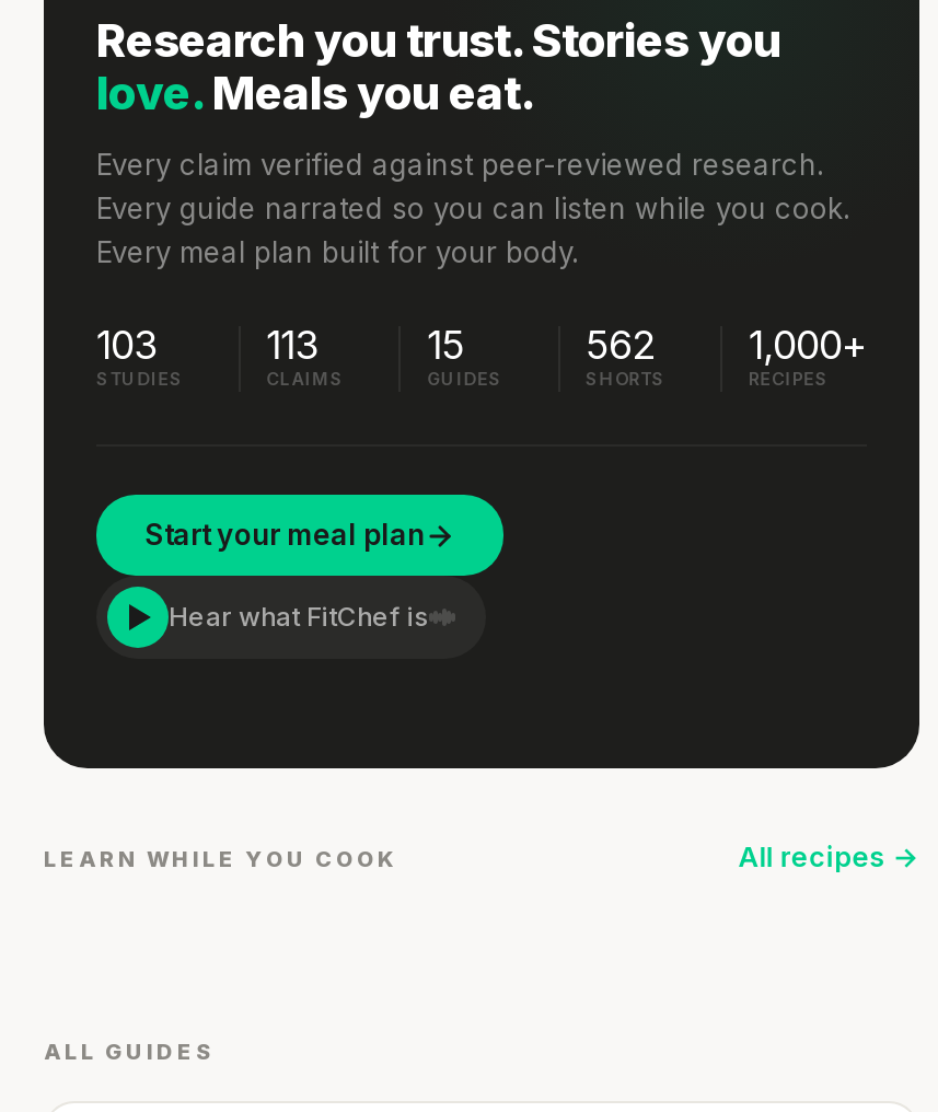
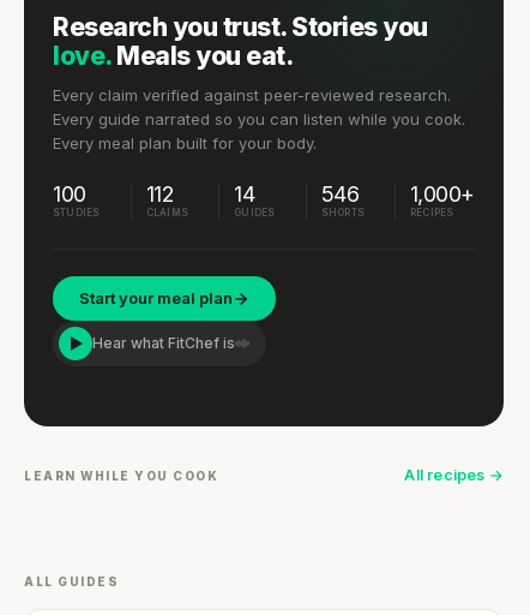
- 103
+ 100

- 113
+ 112

- 15
+ 14

- 562
+ 546
